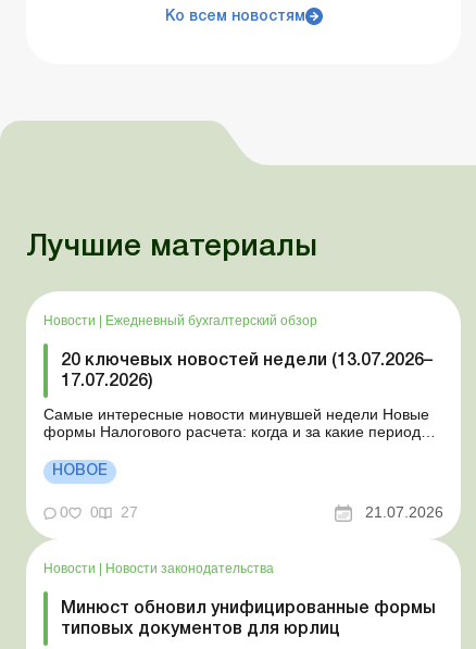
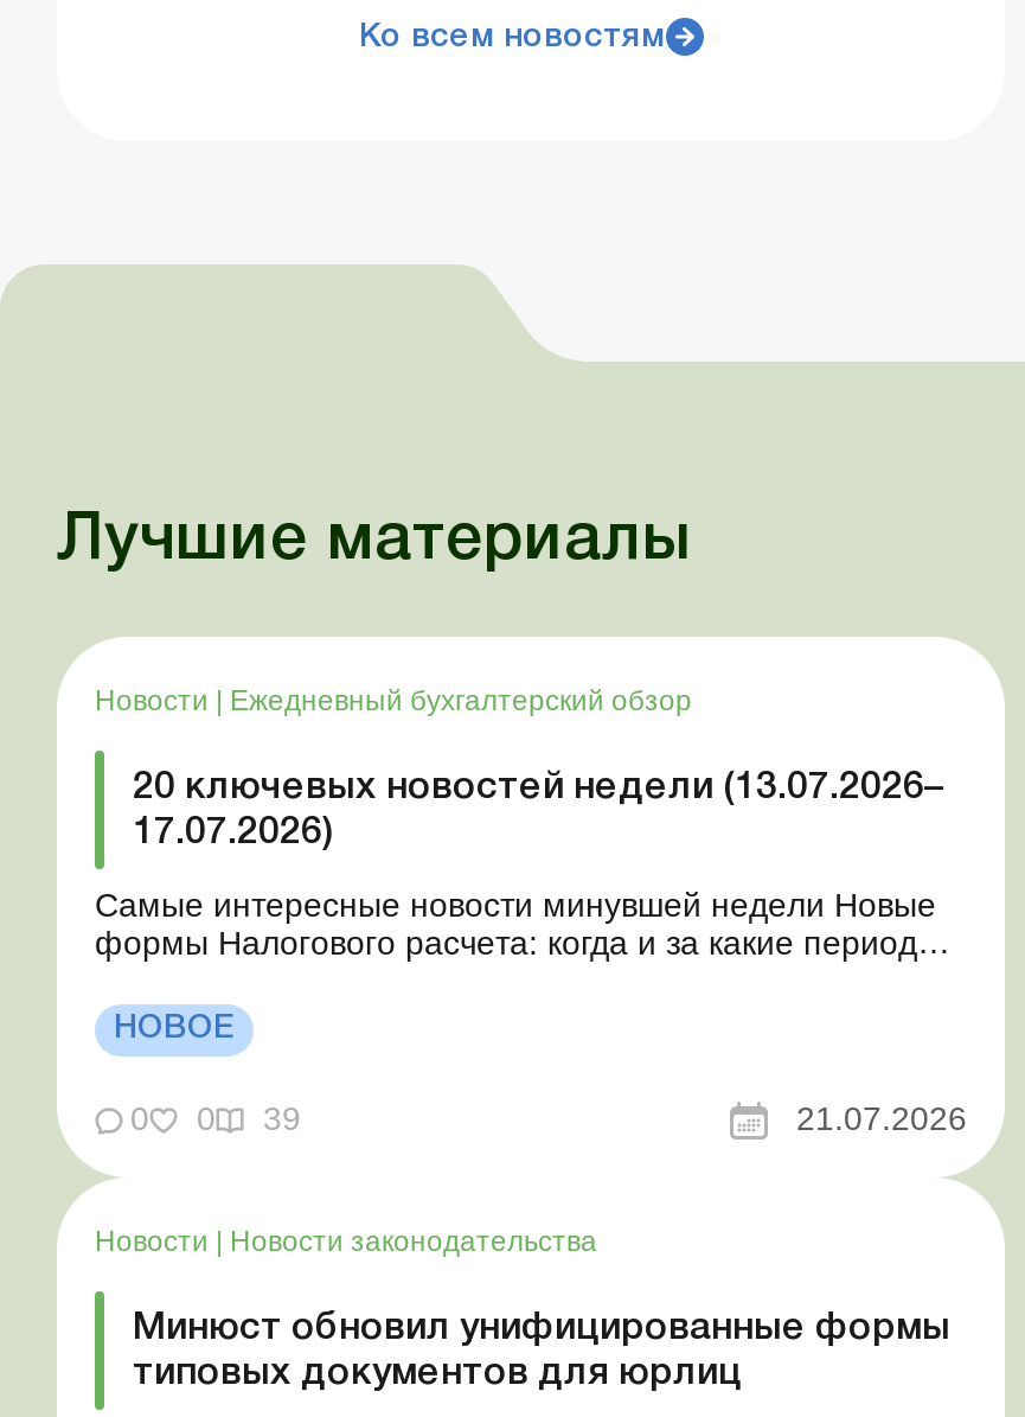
- 27
+ 39
